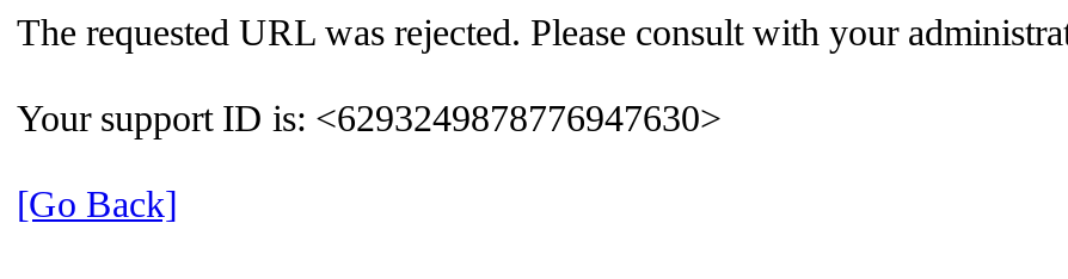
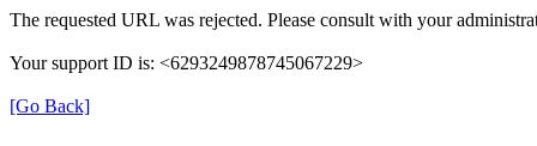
- Your support ID is: <6293249878776947630>
+ Your support ID is: <6293249878745067229>
